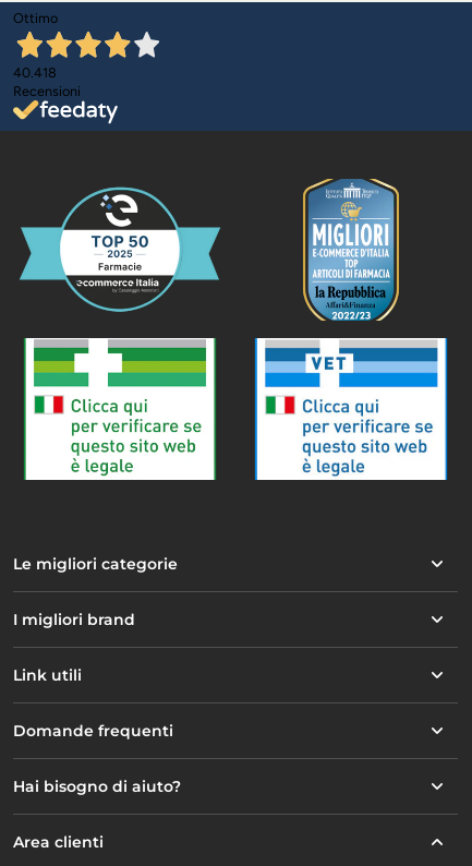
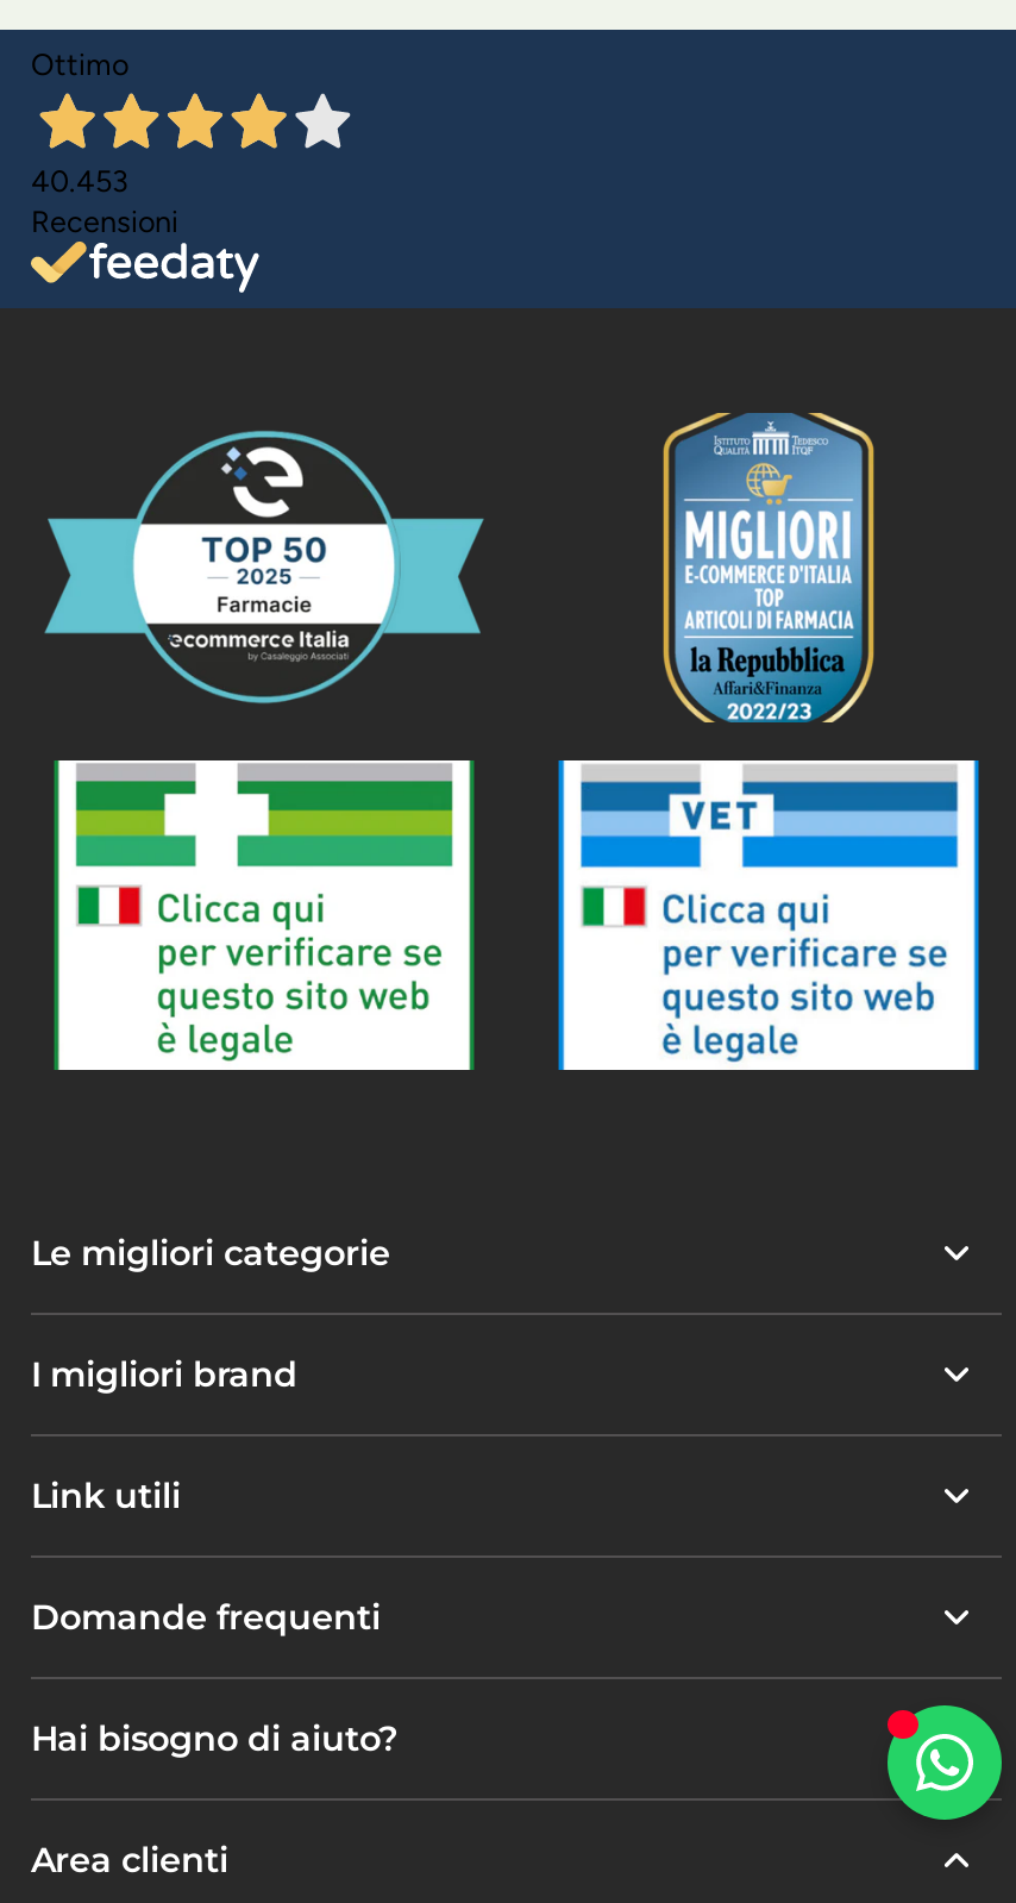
- 40.418
+ 40.453

+ [image]
